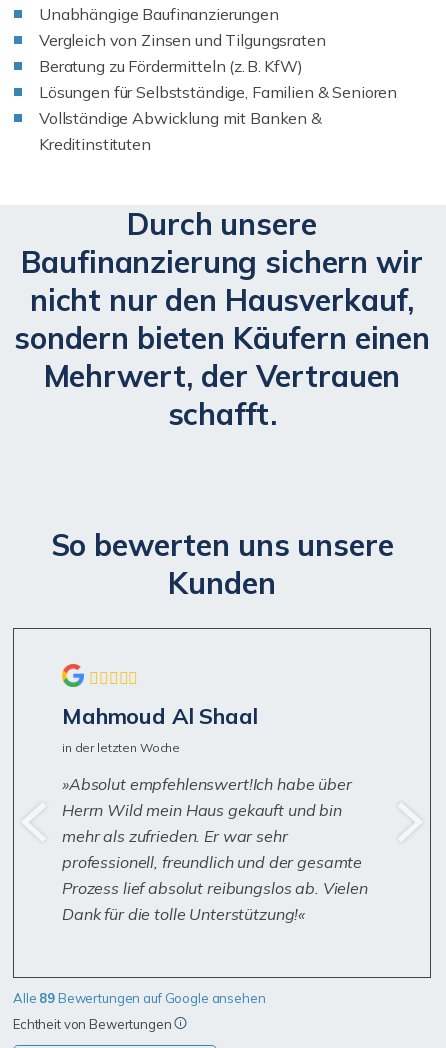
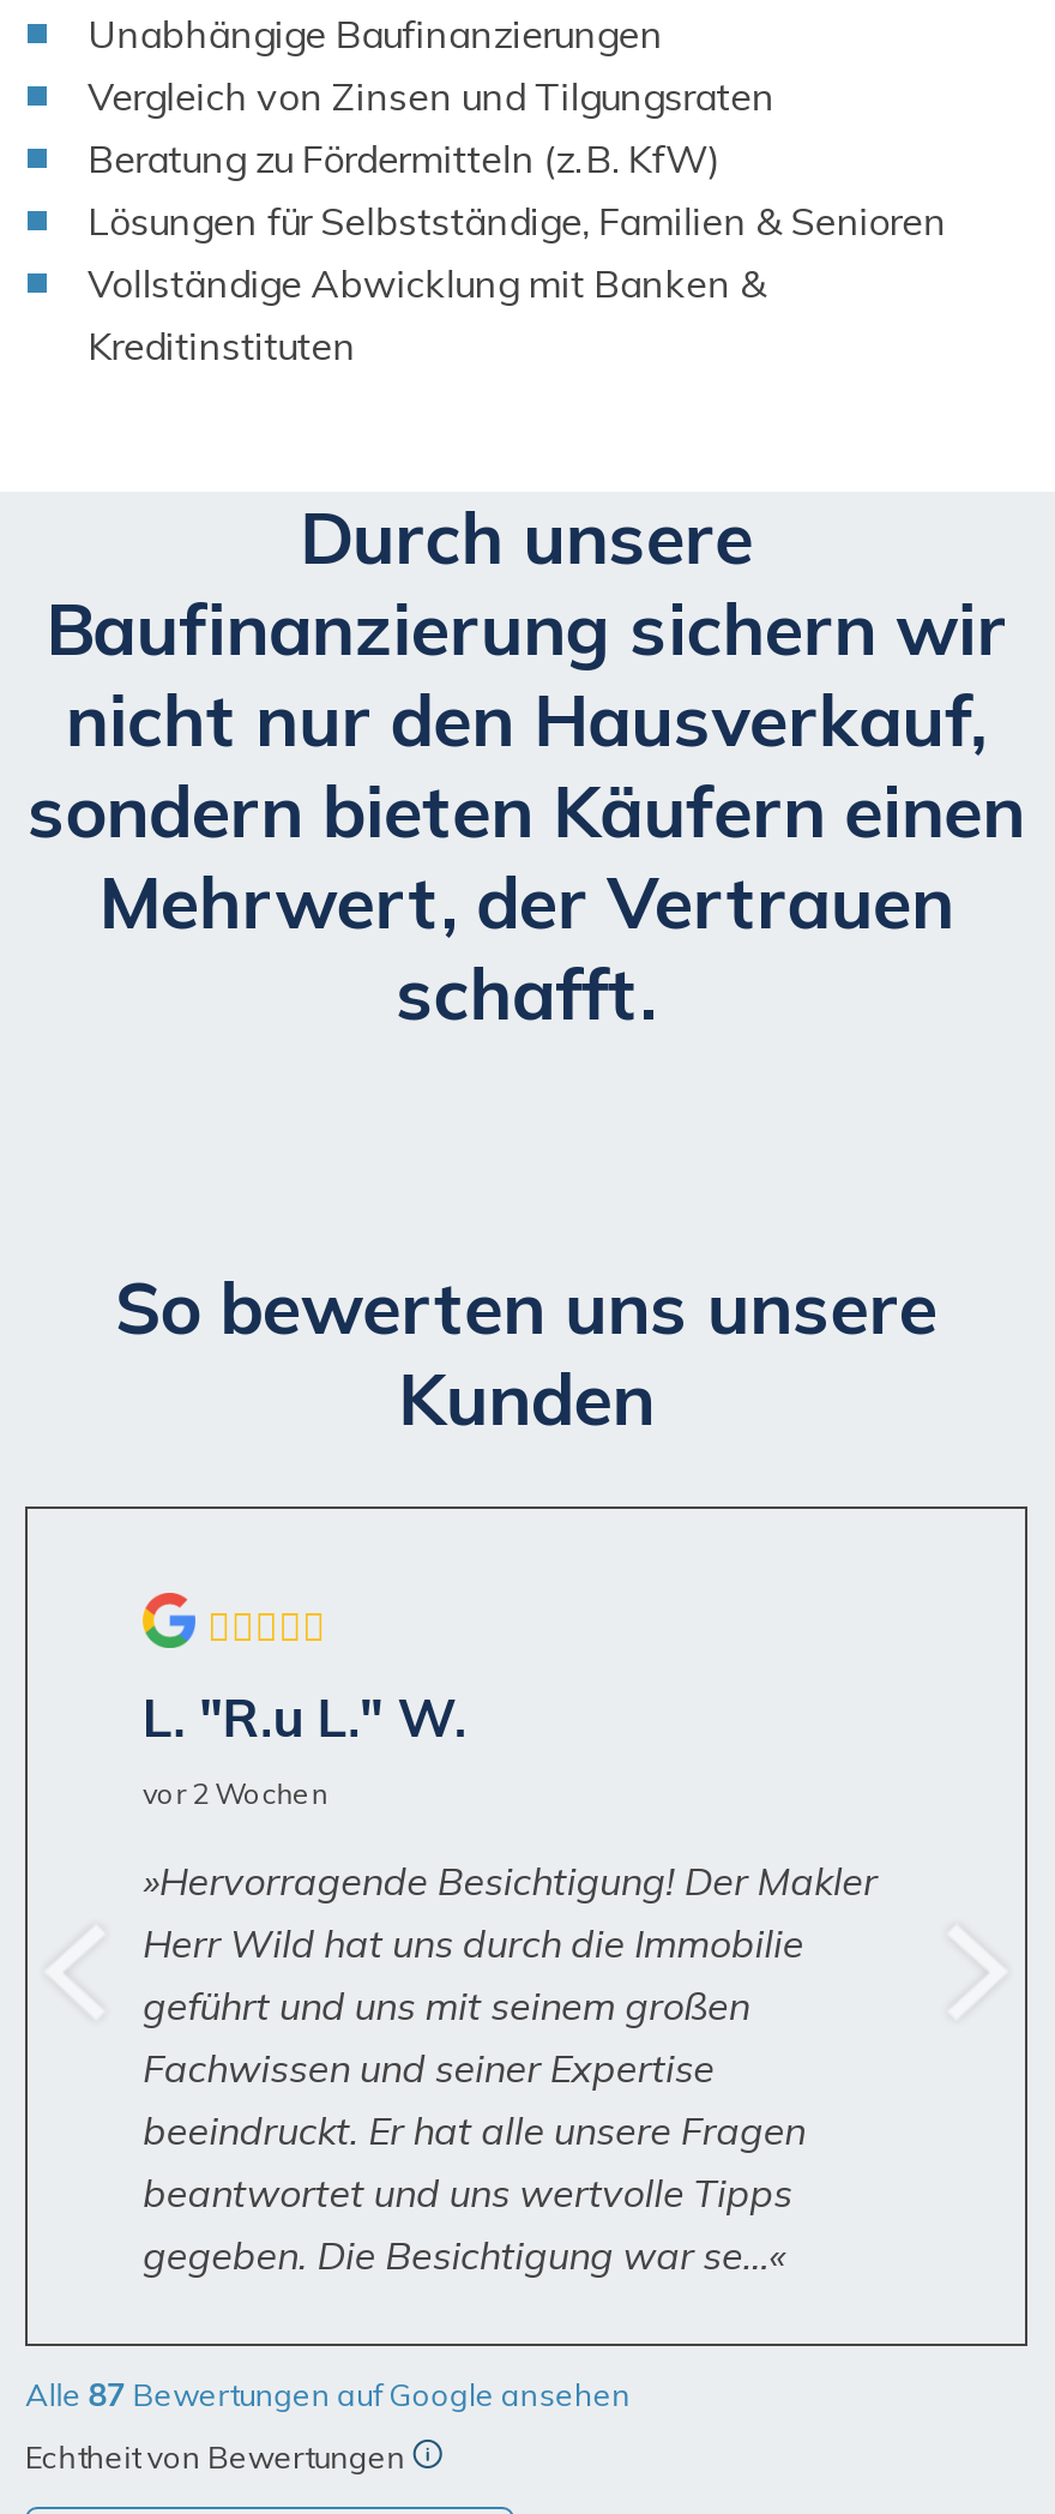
- Mahmoud Al Shaal
- in der letzten Woche
+ L. "R.u L." W.
+ vor 2 Wochen

- Absolut empfehlenswert!Ich habe über
- Herrn Wild mein Haus gekauft und bin
- mehr als zufrieden. Er war sehr
- professionell, freundlich und der gesamte
- Prozess lief absolut reibungslos ab. Vielen
- Dank für die tolle Unterstützung!
+ Hervorragende Besichtigung! Der Makler
+ Herr Wild hat uns durch die Immobilie
+ geführt und uns mit seinem großen
+ Fachwissen und seiner Expertise
+ beeindruckt. Er hat alle unsere Fragen
+ beantwortet und uns wertvolle Tipps
+ gegeben. Die Besichtigung war se…

- Alle 89 Bewertungen auf Google ansehen
+ Alle 87 Bewertungen auf Google ansehen
